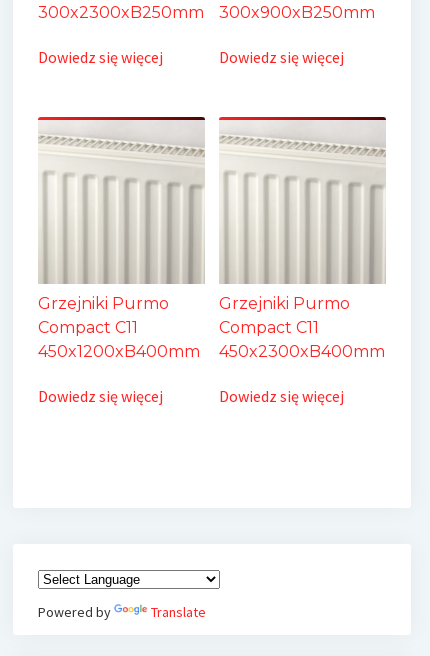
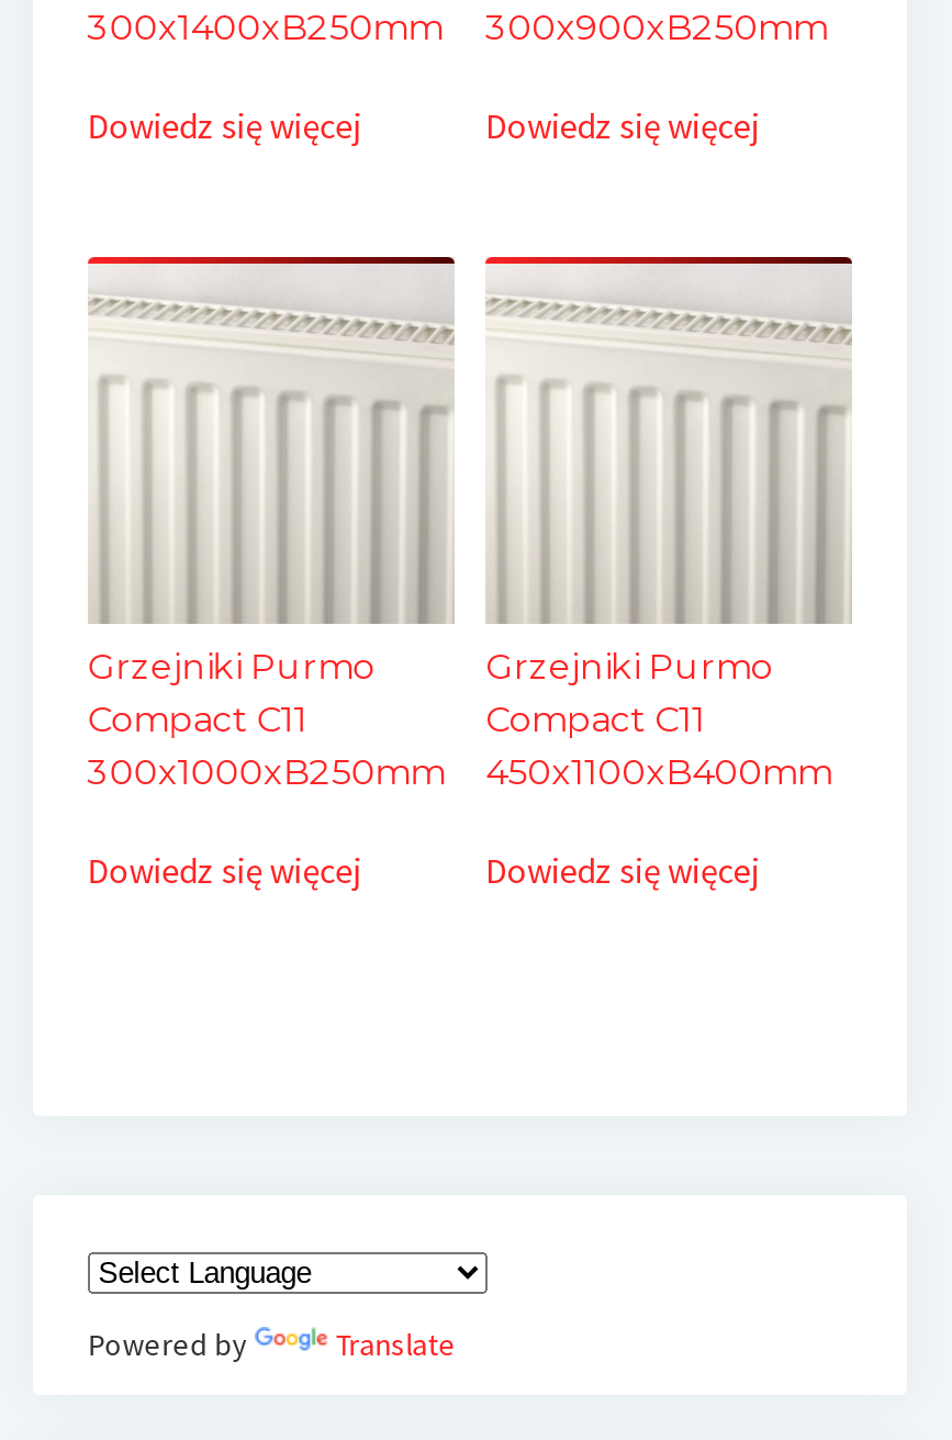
- 300x2300xB250mm 300x900xB250mm
+ 300x1400xB250mm 300x900xB250mm

- 450x1200xB400mm
+ 300x1000xB250mm

- 450x2300xB400mm
+ 450x1100xB400mm
